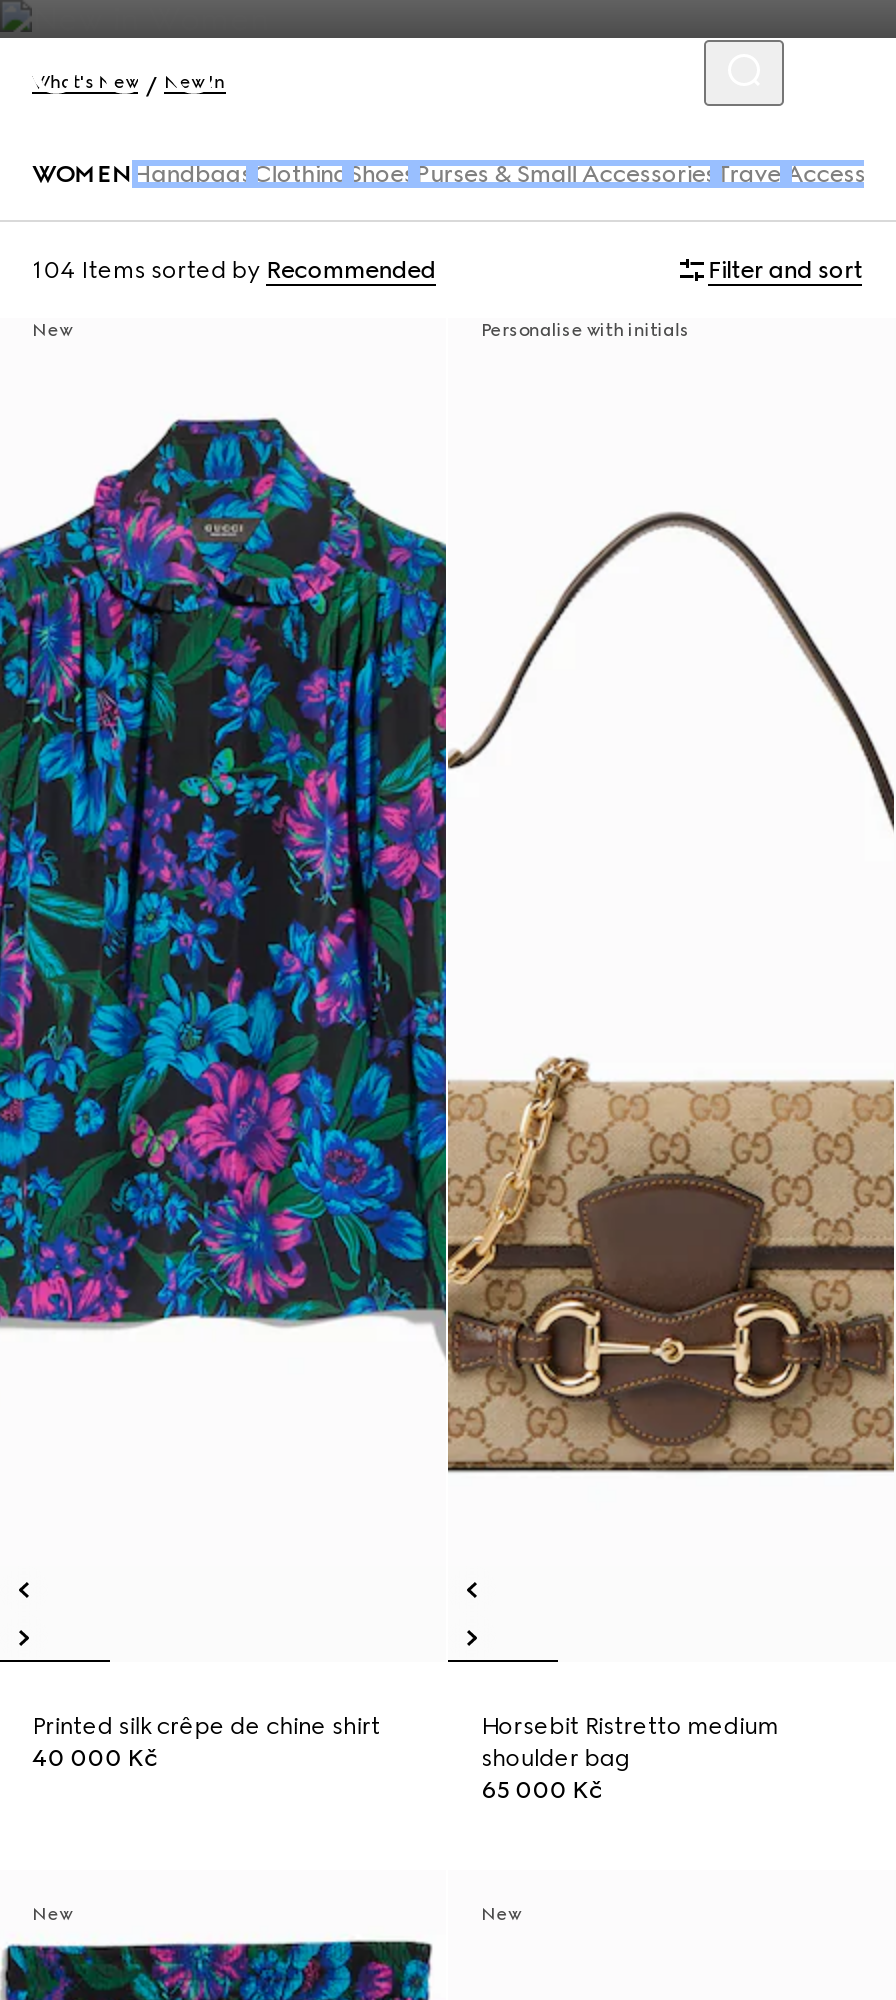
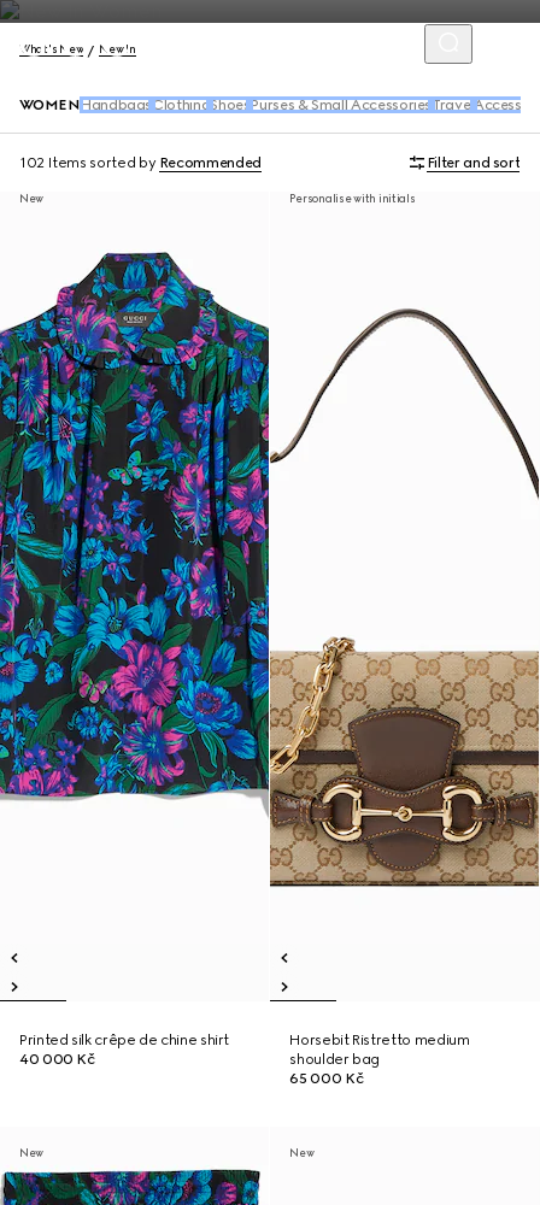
- 104 Items sorted by Recommended
+ 102 Items sorted by Recommended
